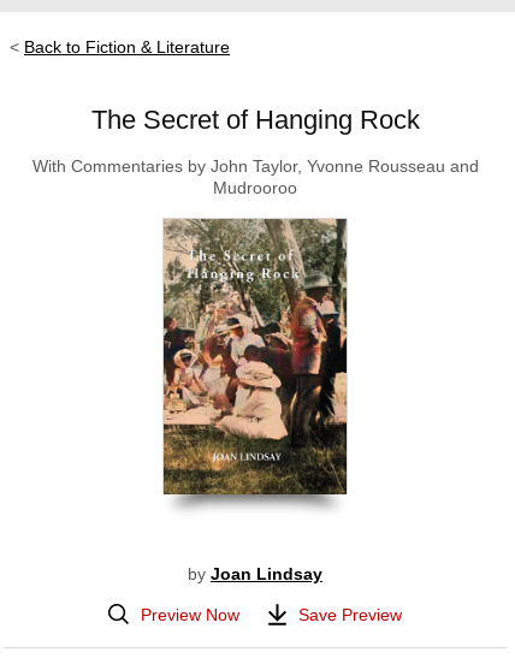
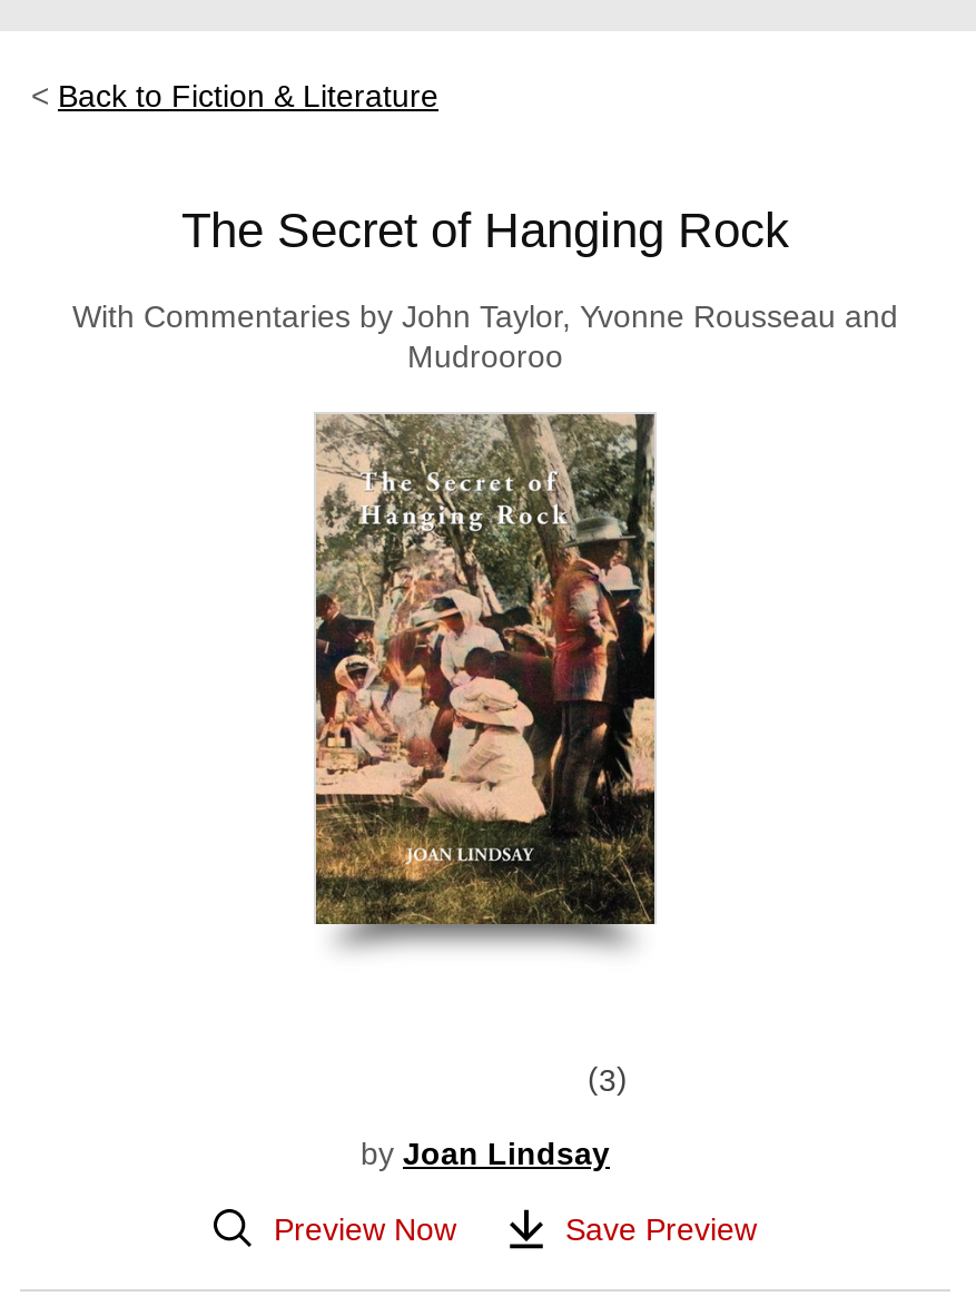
+ 3
